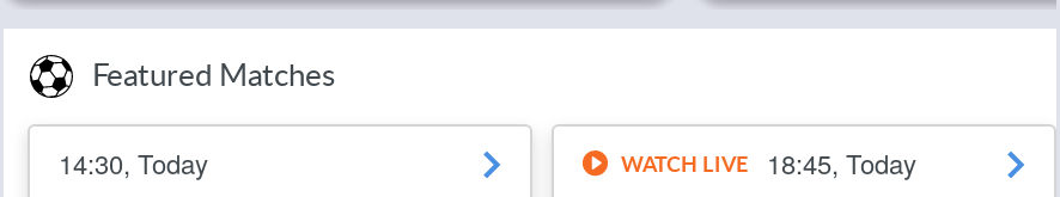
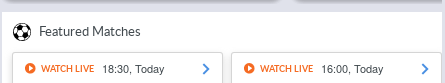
- 14:30, Today
+ WATCH LIVE
+ 18:30, Today

- WATCH LIVE 18:45, Today
+ WATCH LIVE 16:00, Today
